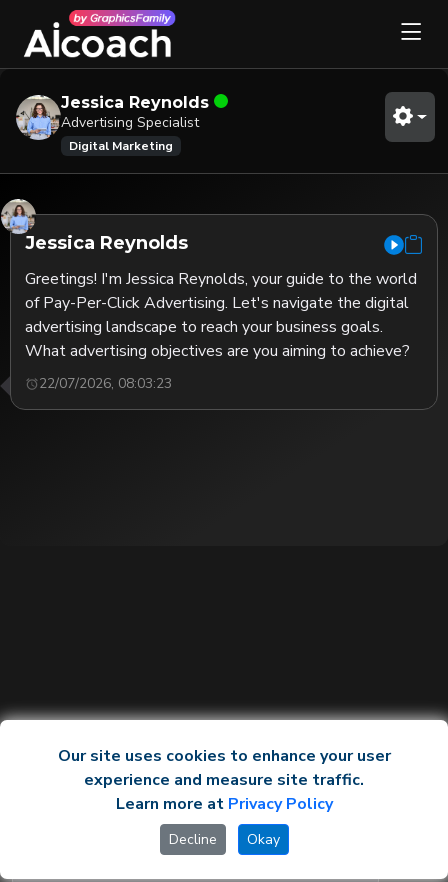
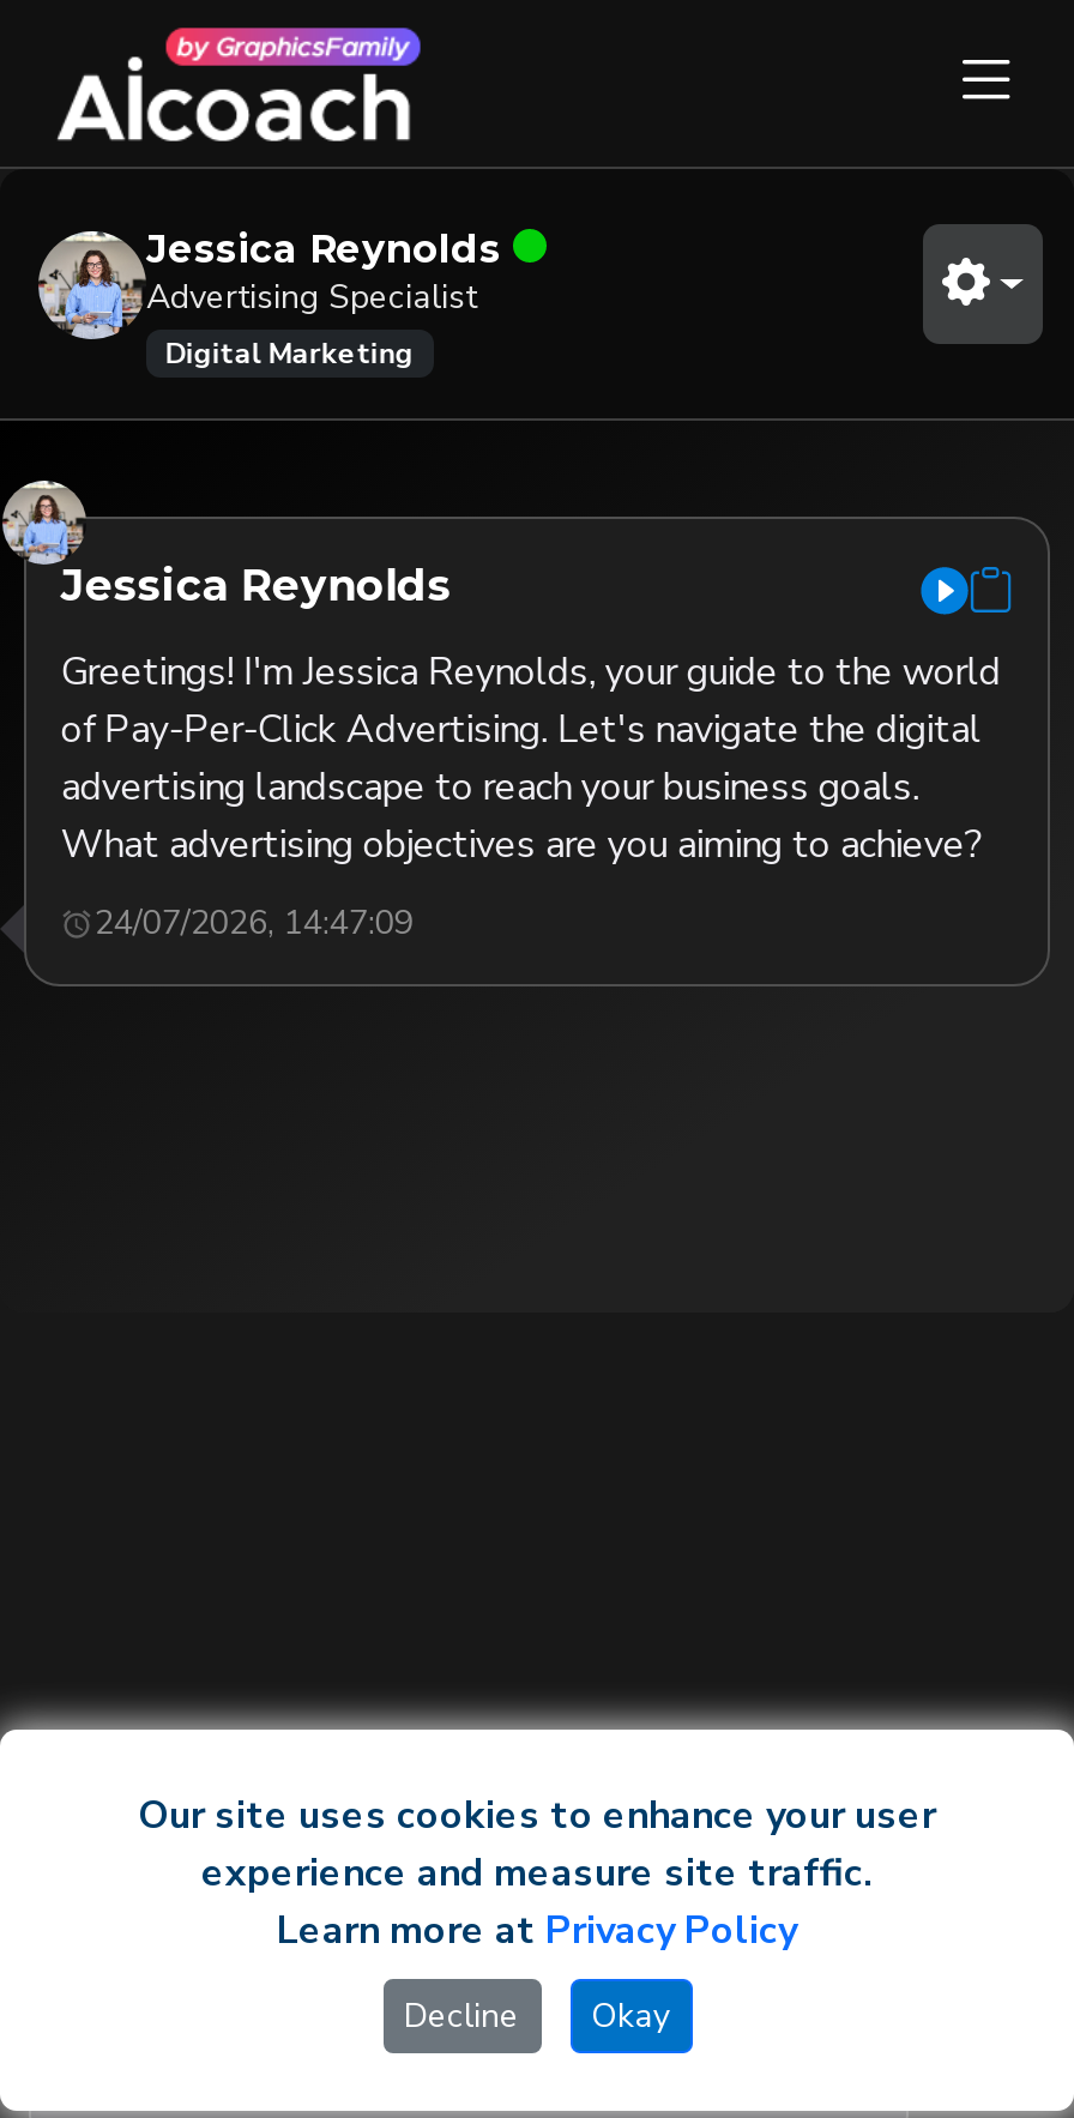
- 22/07/2026, 08:03:23
+ 24/07/2026, 14:47:09
